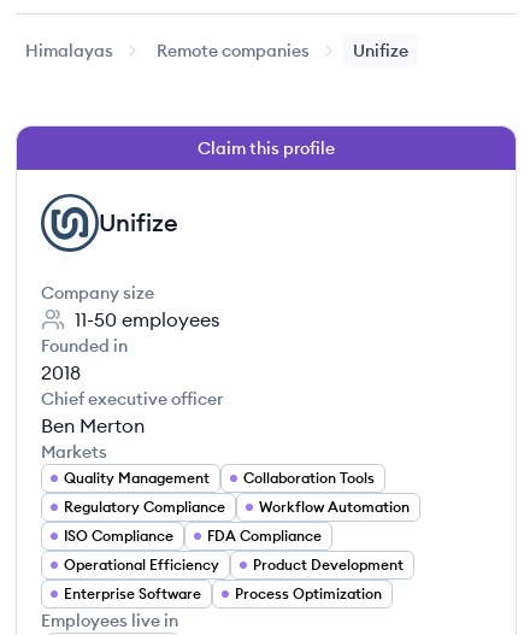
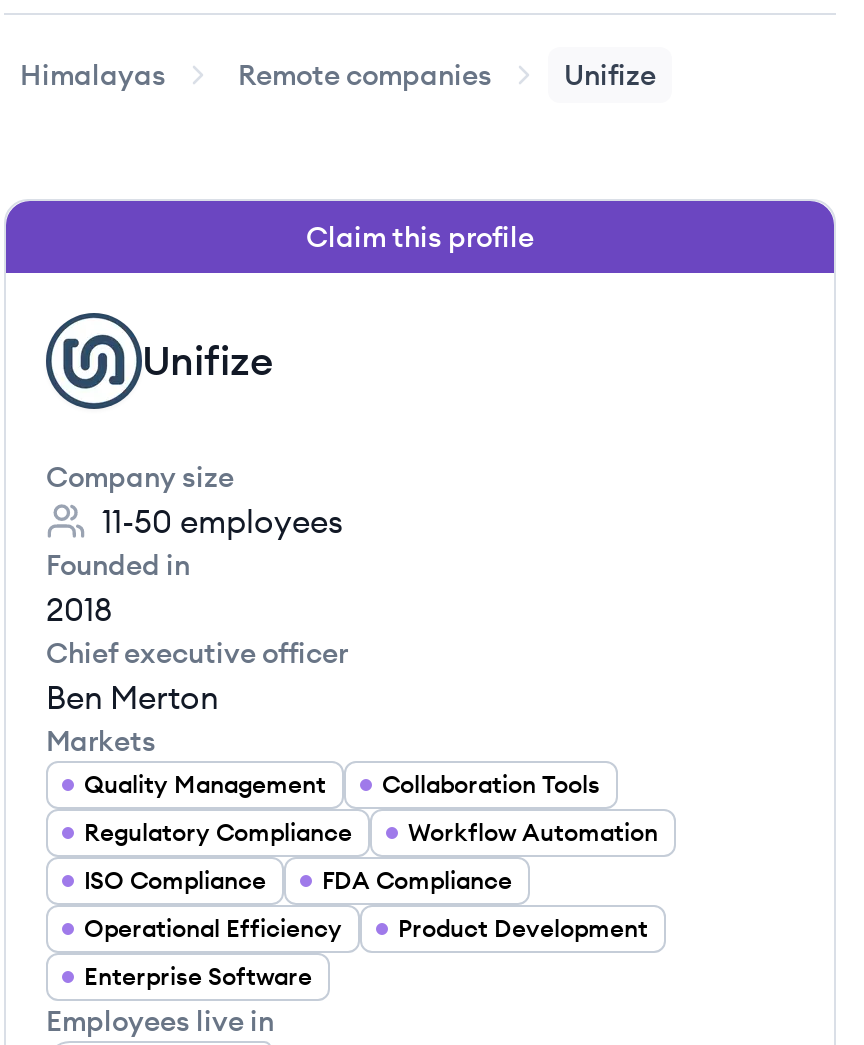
- Process Optimization
